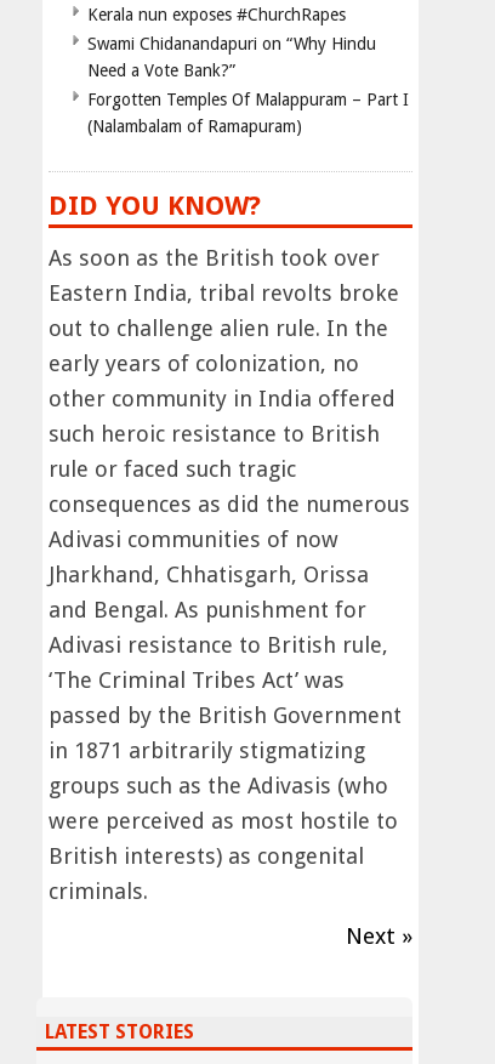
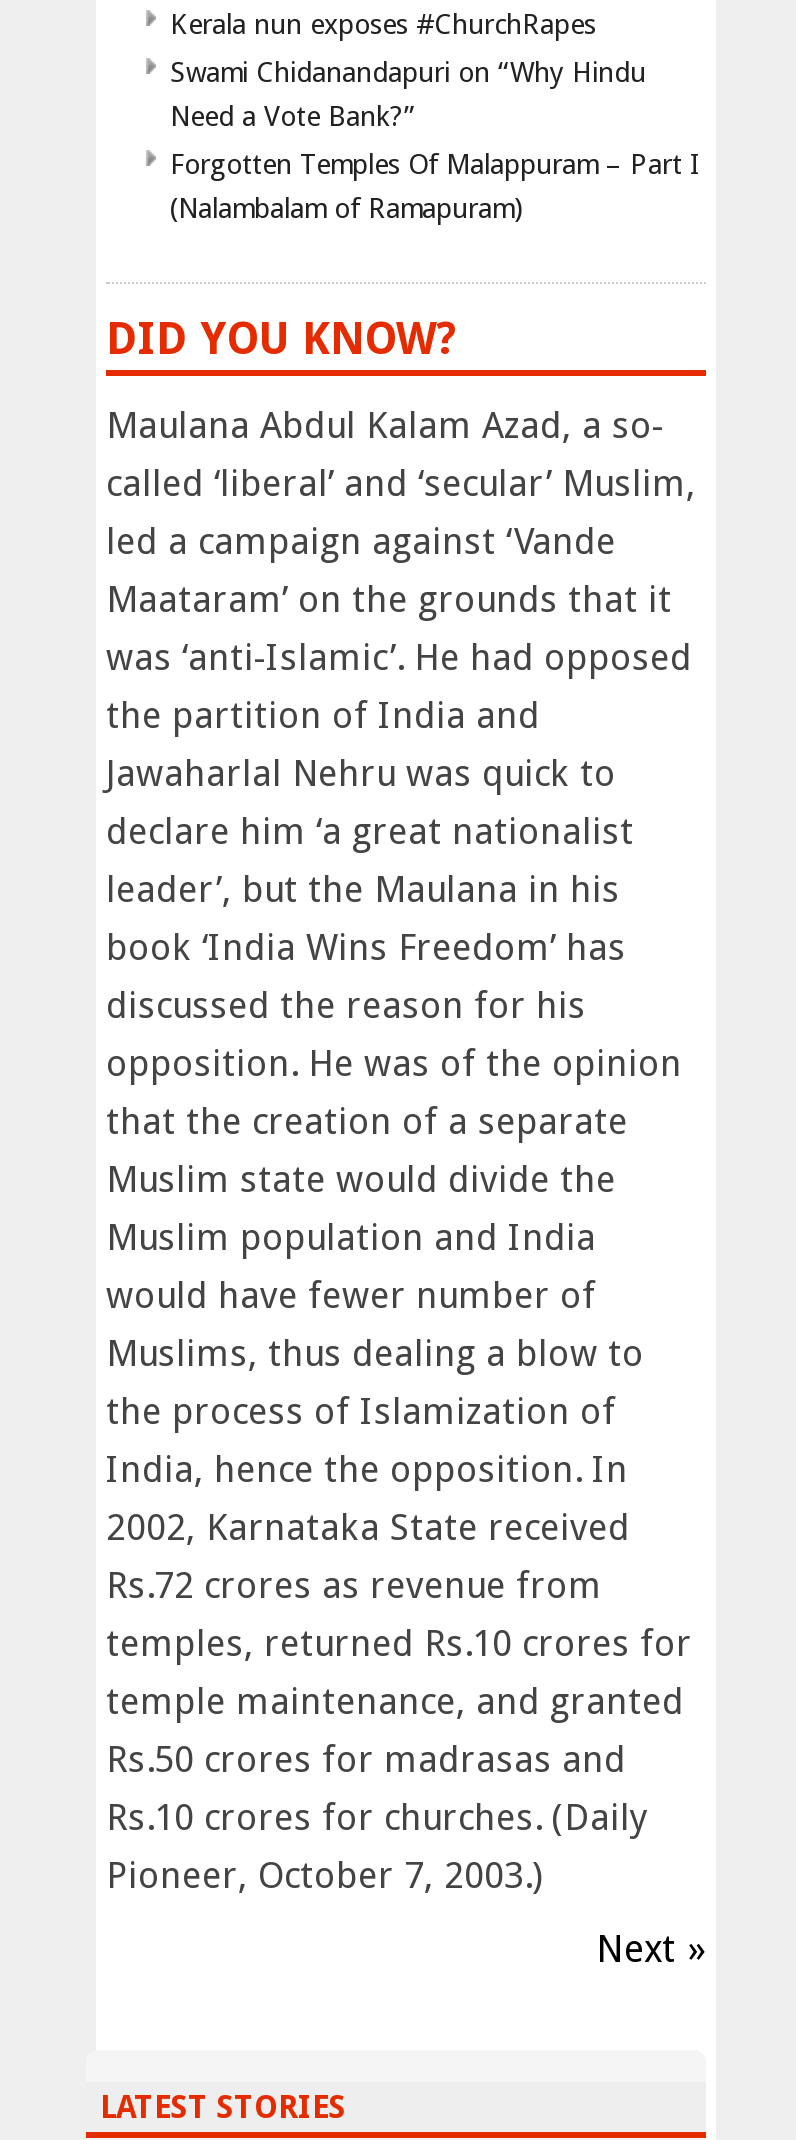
- As soon as the British took over
- Eastern India, tribal revolts broke
- out to challenge alien rule. In the
- early years of colonization, no
- other community in India offered
- such heroic resistance to British
- rule or faced such tragic
- consequences as did the numerous
- Adivasi communities of now
- Jharkhand, Chhatisgarh, Orissa
- and Bengal. As punishment for
- Adivasi resistance to British rule,
- ‘The Criminal Tribes Act’ was
- passed by the British Government
- in 1871 arbitrarily stigmatizing
- groups such as the Adivasis (who
- were perceived as most hostile to
- British interests) as congenital
- criminals.
+ Maulana Abdul Kalam Azad, a so-
+ called ‘liberal’ and ‘secular’ Muslim,
+ led a campaign against ‘Vande
+ Maataram’ on the grounds that it
+ was ‘anti-Islamic’. He had opposed
+ the partition of India and
+ Jawaharlal Nehru was quick to
+ declare him ‘a great nationalist
+ leader’, but the Maulana in his
+ book ‘India Wins Freedom’ has
+ discussed the reason for his
+ opposition. He was of the opinion
+ that the creation of a separate
+ Muslim state would divide the
+ Muslim population and India
+ would have fewer number of
+ Muslims, thus dealing a blow to
+ the process of Islamization of
+ India, hence the opposition. In
+ 2002, Karnataka State received
+ Rs.72 crores as revenue from
+ temples, returned Rs.10 crores for
+ temple maintenance, and granted
+ Rs.50 crores for madrasas and
+ Rs.10 crores for churches. (Daily
+ Pioneer, October 7, 2003.)
